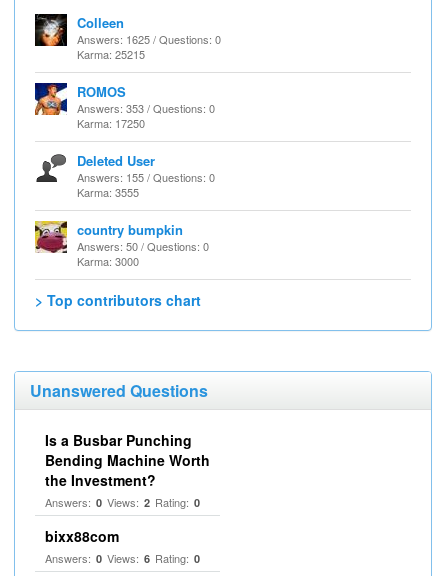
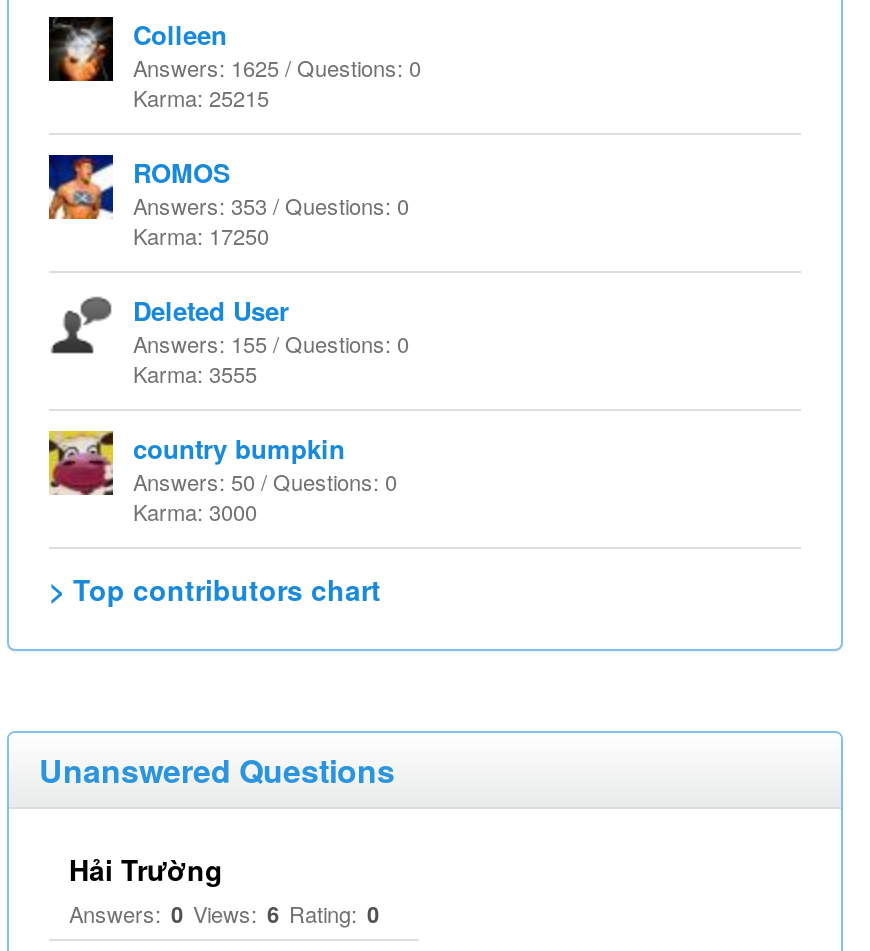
- Is a Busbar Punching
- Bending Machine Worth
- the Investment?
- Answers: 0 Views: 2 Rating: 0
- bixx88com
+ Hải Trường
